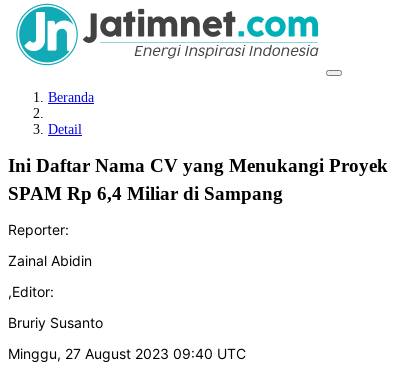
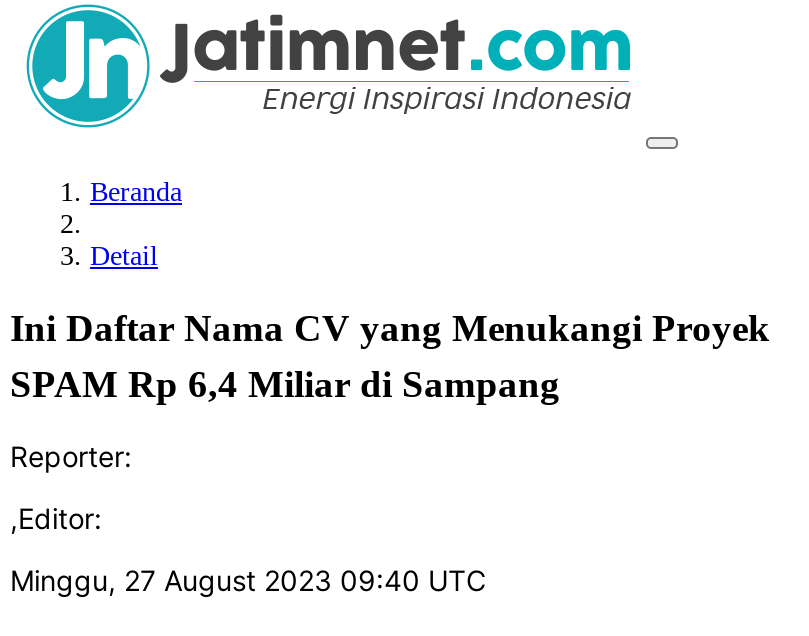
- Zainal Abidin

- Bruriy Susanto
